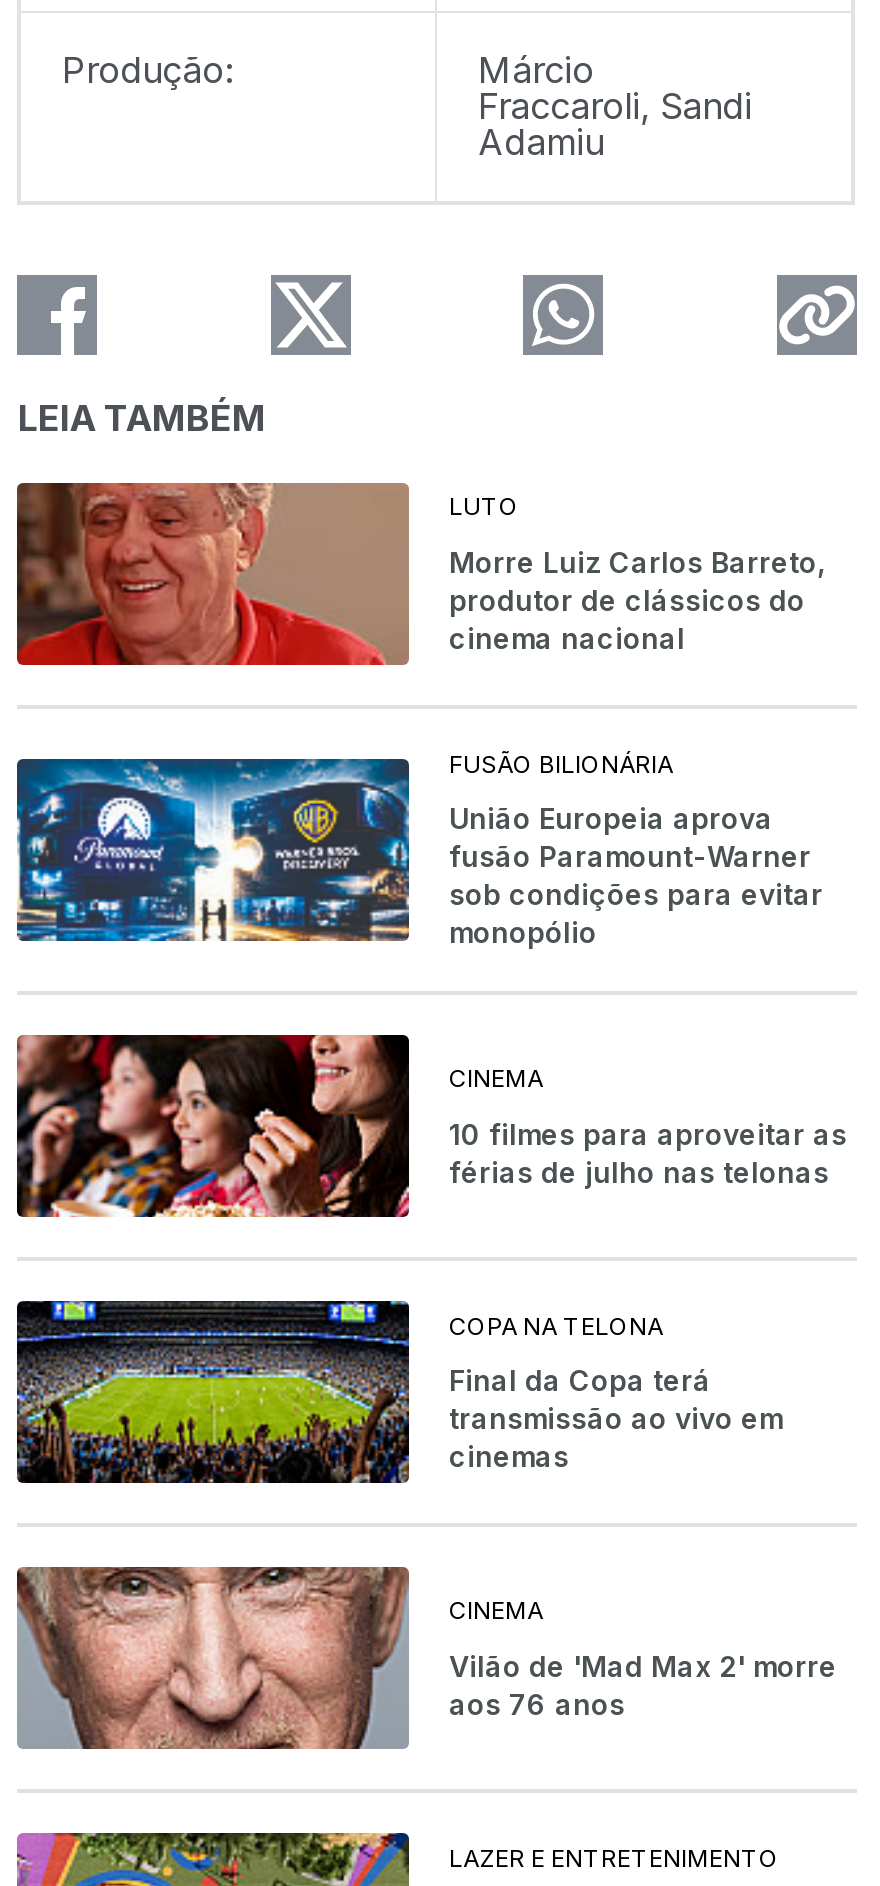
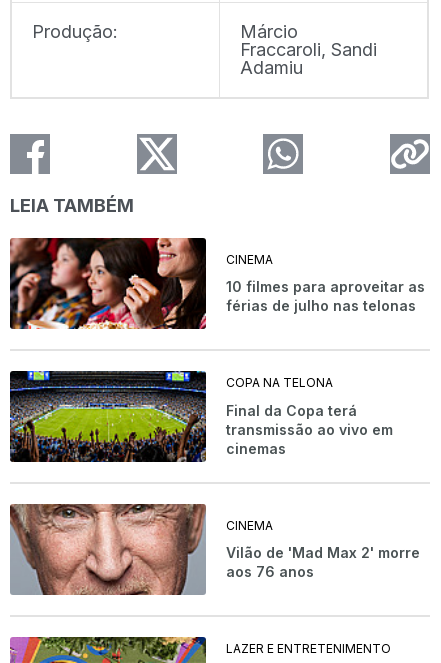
- [image]
- LUTO
- Morre Luiz Carlos Barreto,
- produtor de clássicos do
- cinema nacional

- [image]
- FUSÃO BILIONÁRIA
- União Europeia aprova
- fusão Paramount-Warner
- sob condições para evitar
- monopólio
